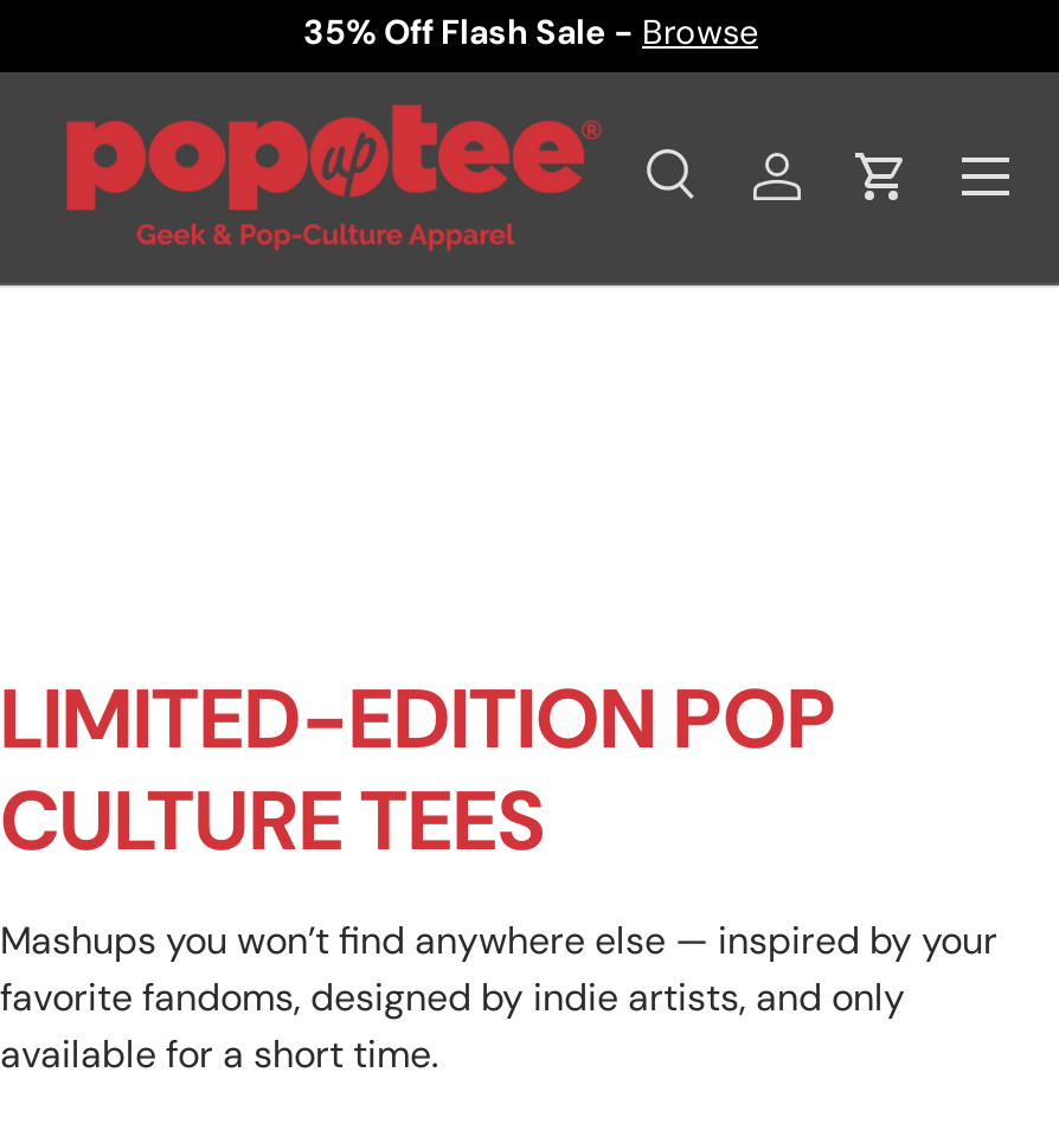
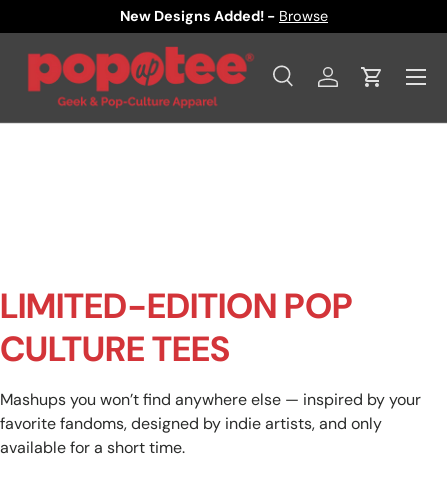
- 35% Off Flash Sale - Browse
+ New Designs Added! - Browse
